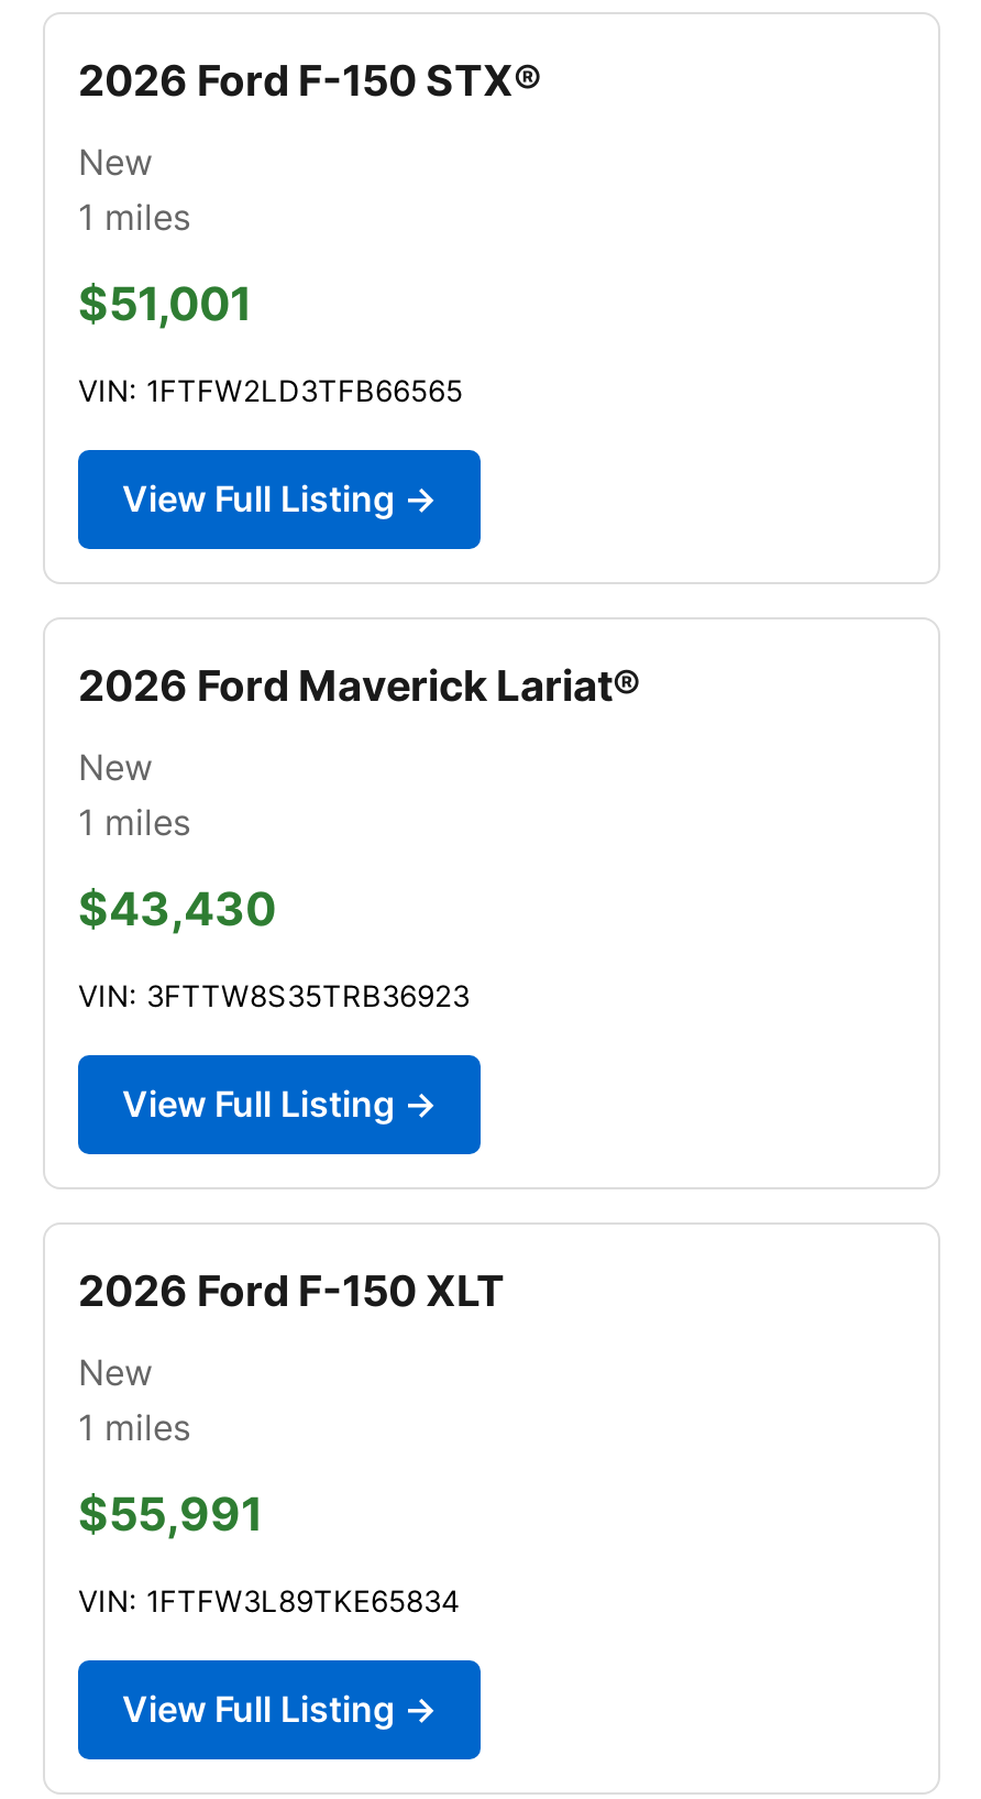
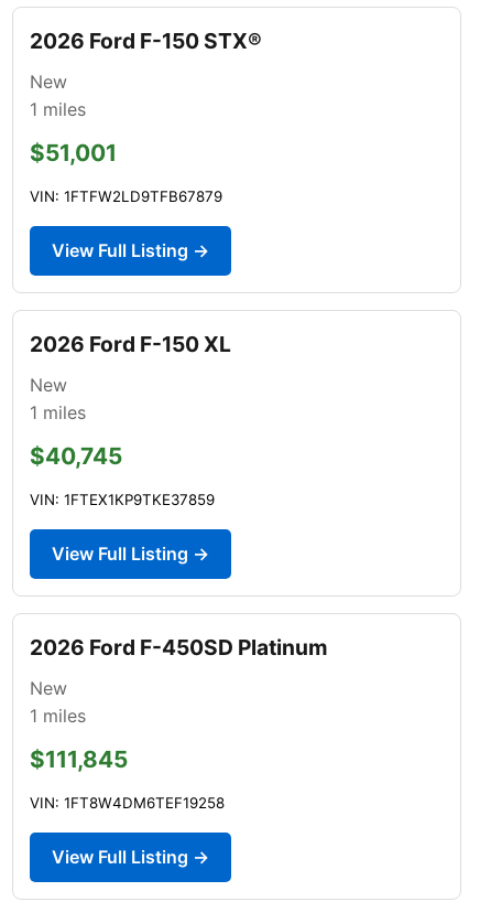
- VIN: 1FTFW2LD3TFB66565
+ VIN: 1FTFW2LD9TFB67879

- 2026 Ford Maverick Lariat®
+ 2026 Ford F-150 XL

- $43,430
+ $40,745

- VIN: 3FTTW8S35TRB36923
+ VIN: 1FTEX1KP9TKE37859

- 2026 Ford F-150 XLT
+ 2026 Ford F-450SD Platinum

- $55,991
+ $111,845

- VIN: 1FTFW3L89TKE65834
+ VIN: 1FT8W4DM6TEF19258
